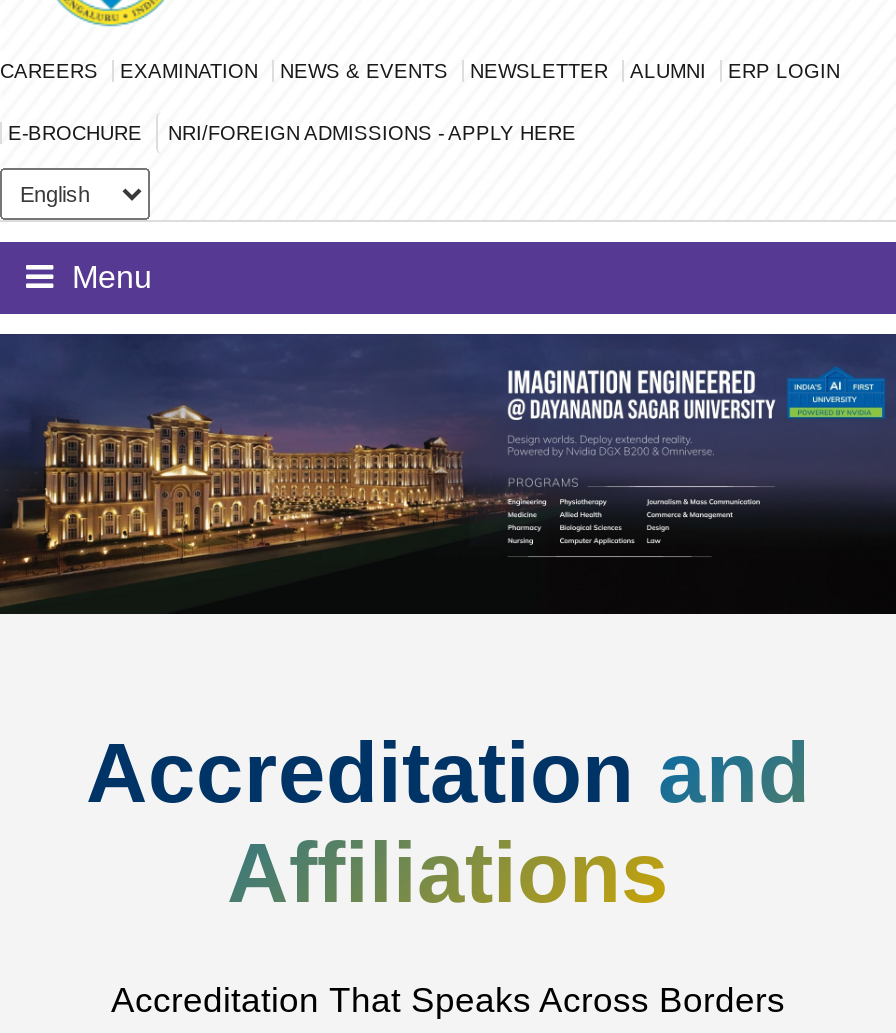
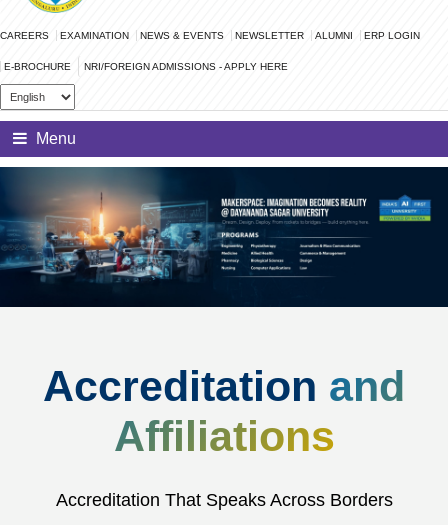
- [image]
+ [image]
